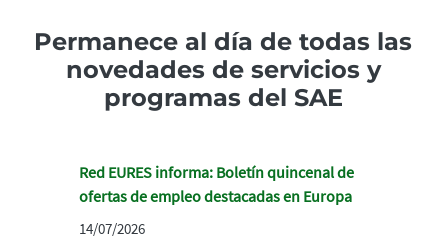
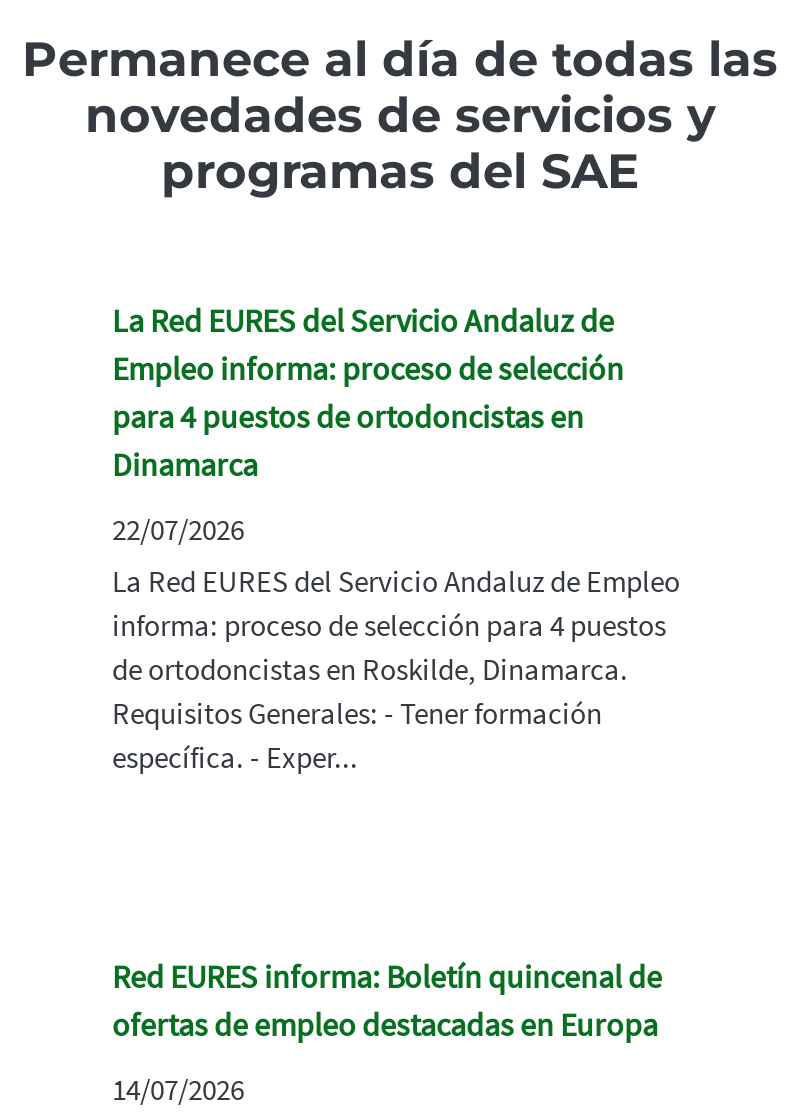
+ La Red EURES del Servicio Andaluz de
+ Empleo informa: proceso de selección
+ para 4 puestos de ortodoncistas en
+ Dinamarca
+ 22/07/2026
+ La Red EURES del Servicio Andaluz de Empleo
+ informa: proceso de selección para 4 puestos
+ de ortodoncistas en Roskilde, Dinamarca.
+ Requisitos Generales: - Tener formación
+ específica. - Exper...
